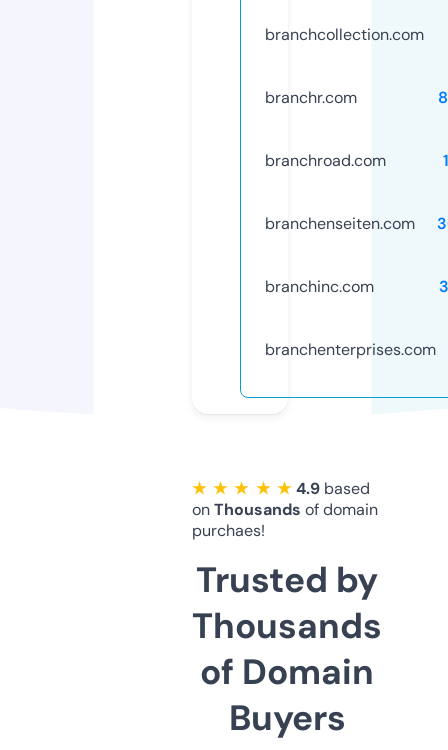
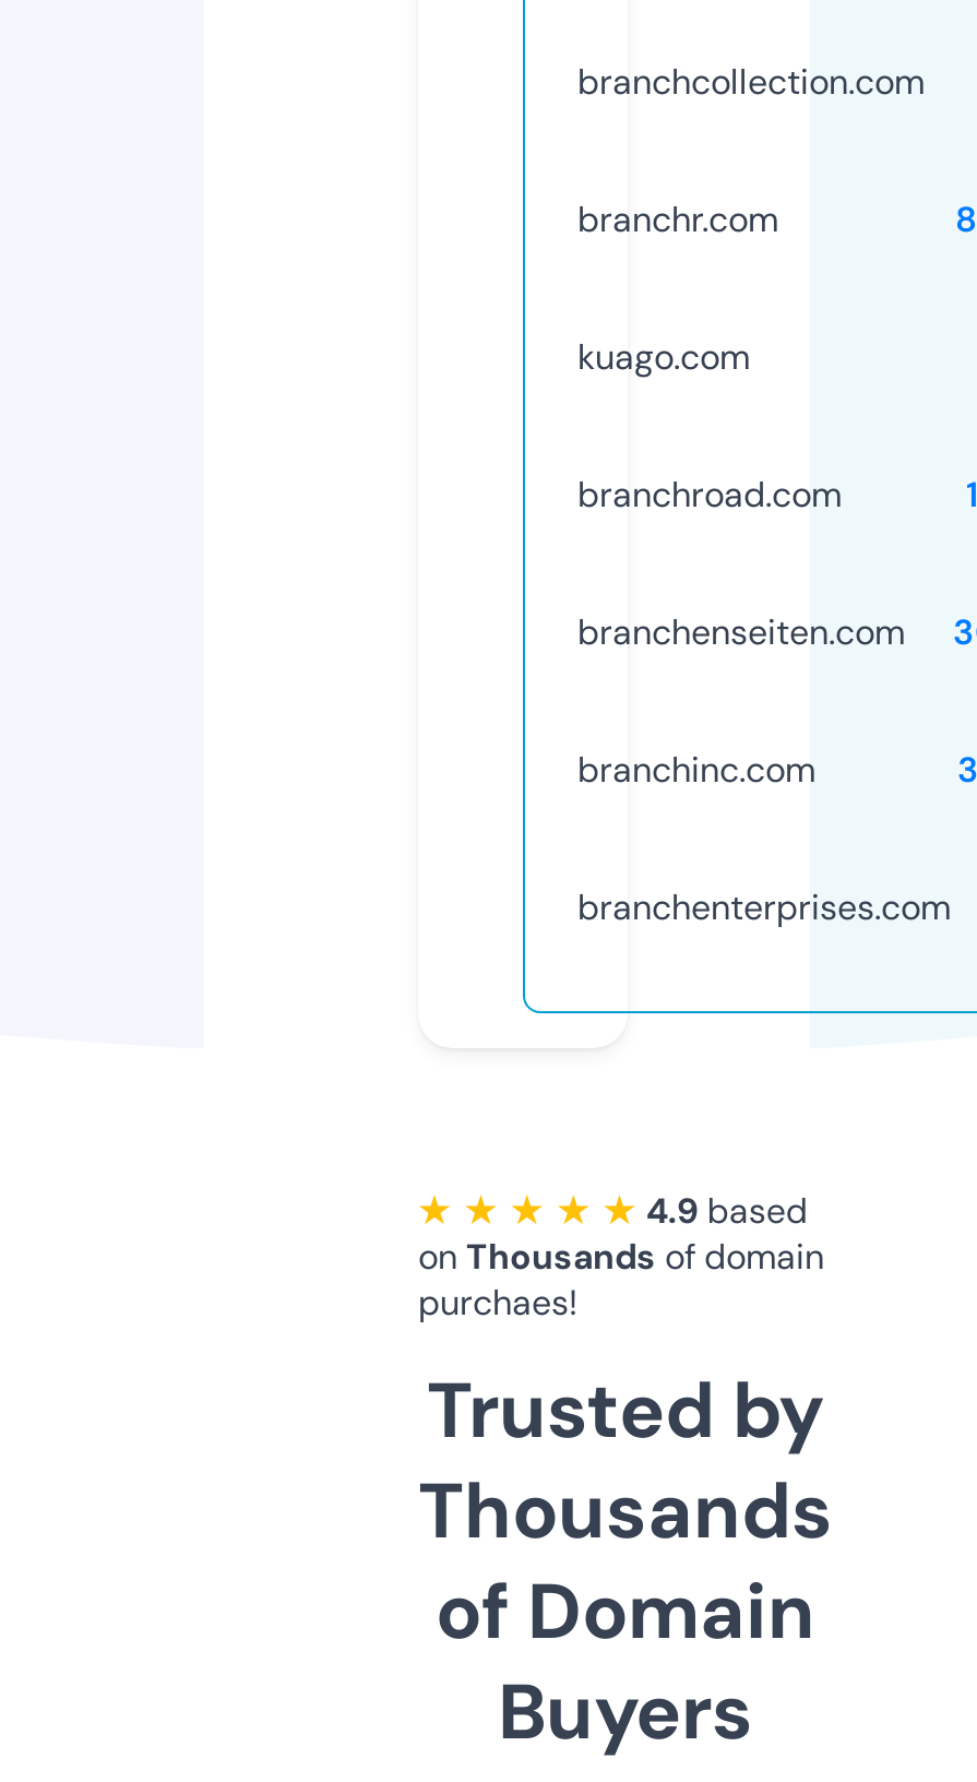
+ kuago.com
